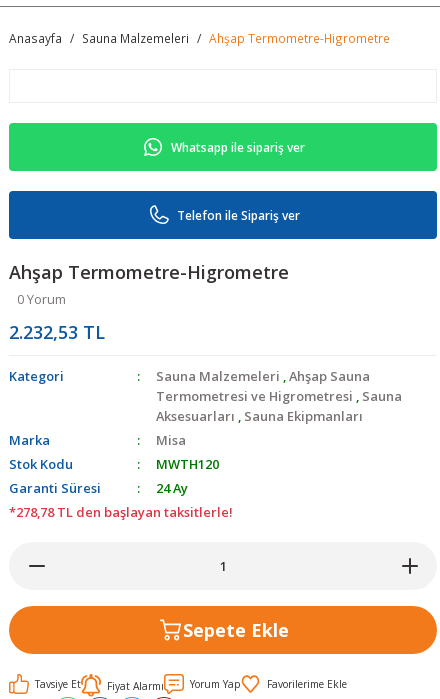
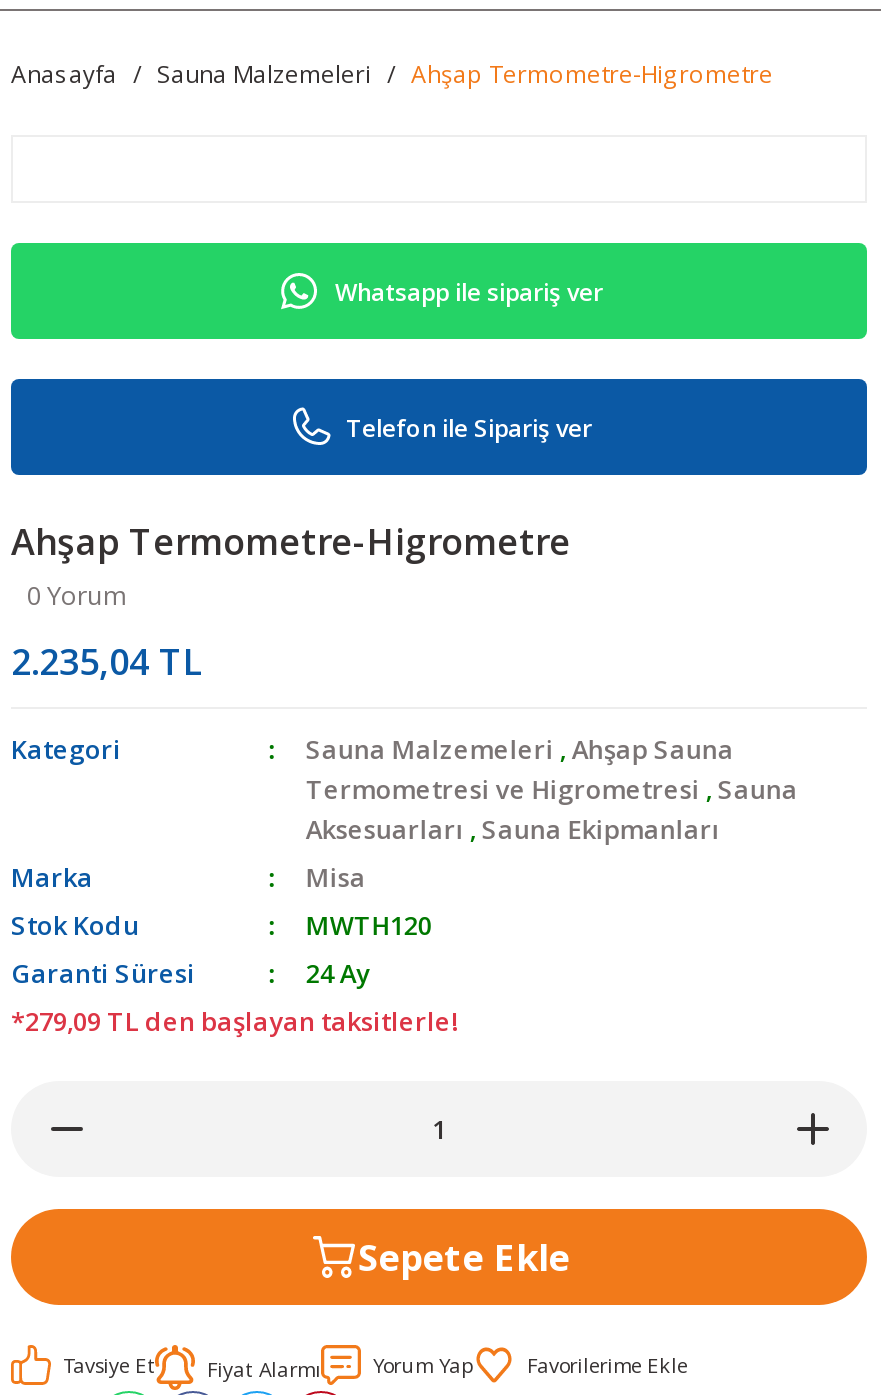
- 2.232,53 TL
+ 2.235,04 TL

- *278,78 TL den başlayan taksitlerle!
+ *279,09 TL den başlayan taksitlerle!
